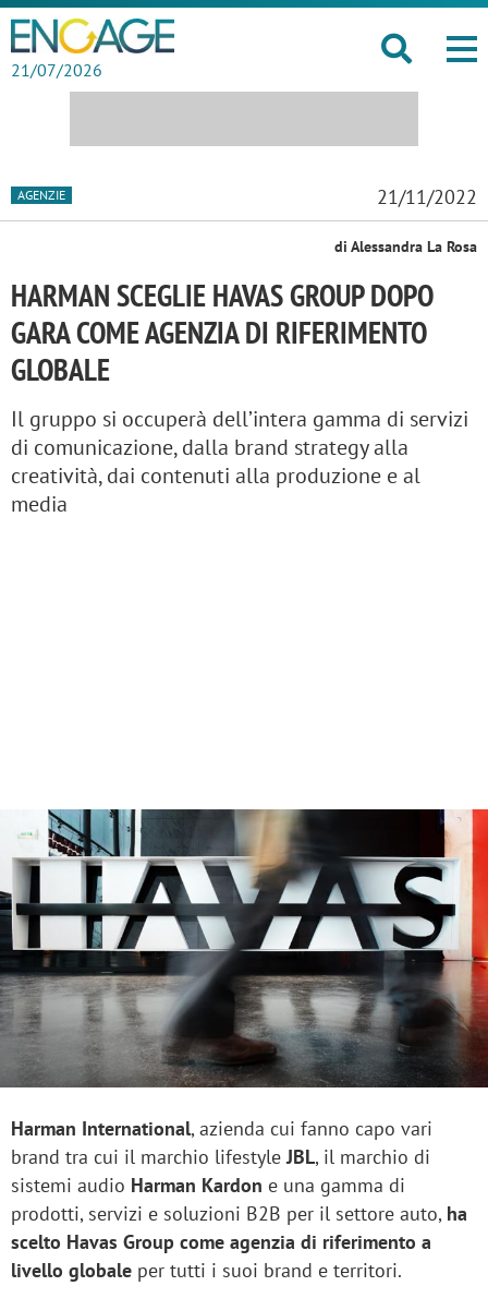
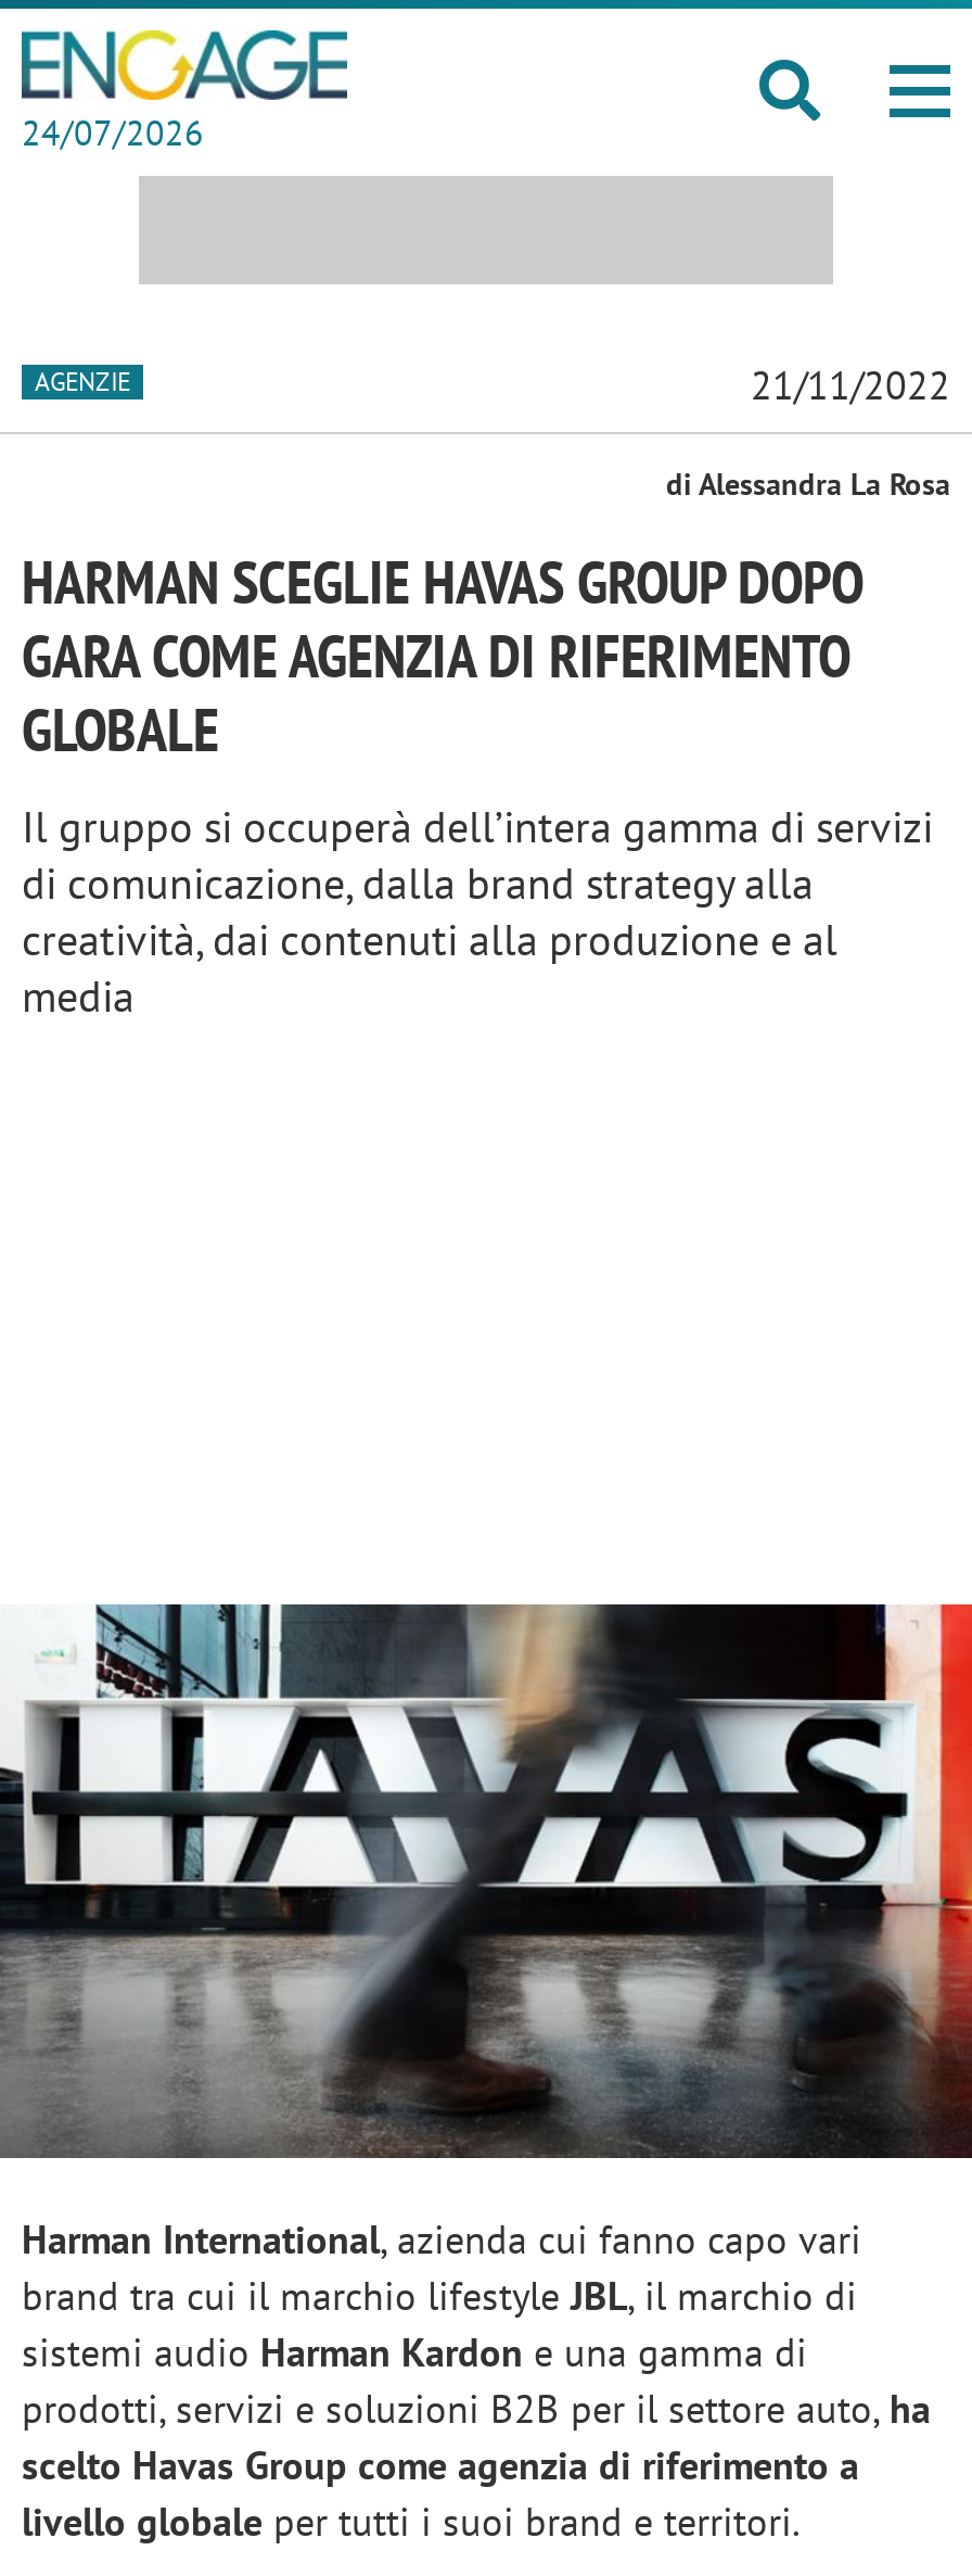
- 21/07/2026
+ 24/07/2026
